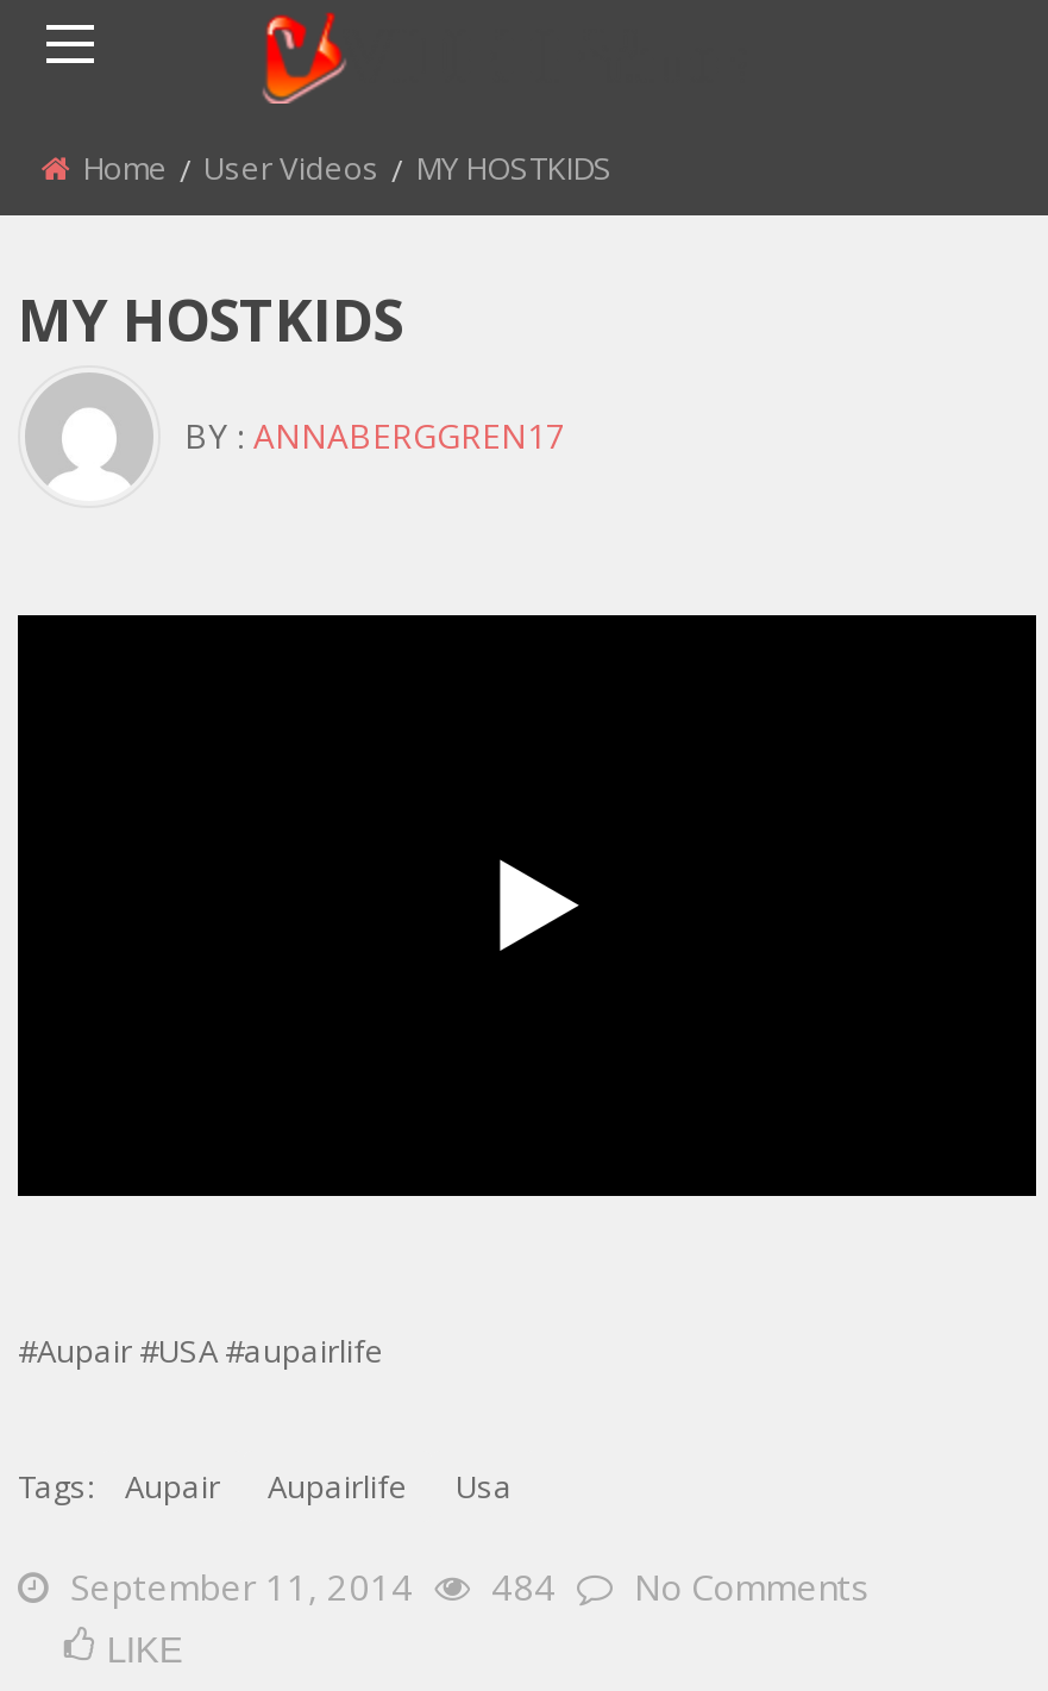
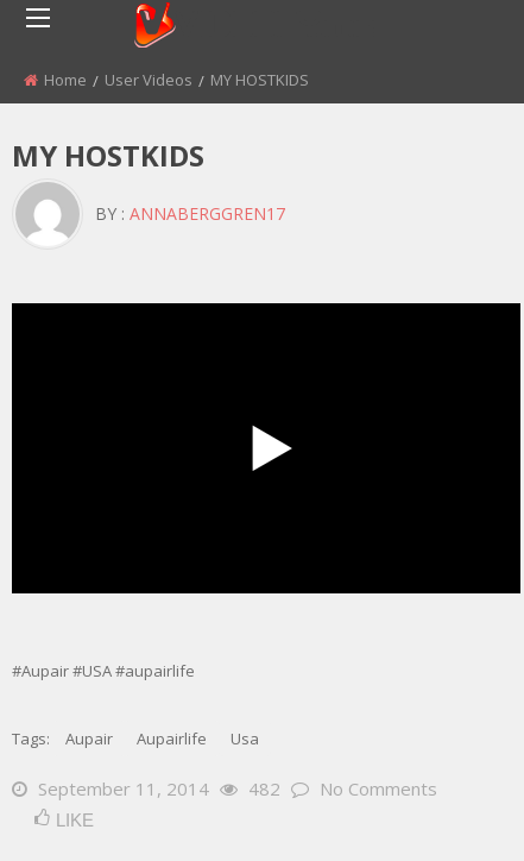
- September 11, 2014 484 No Comments
+ September 11, 2014 482 No Comments
